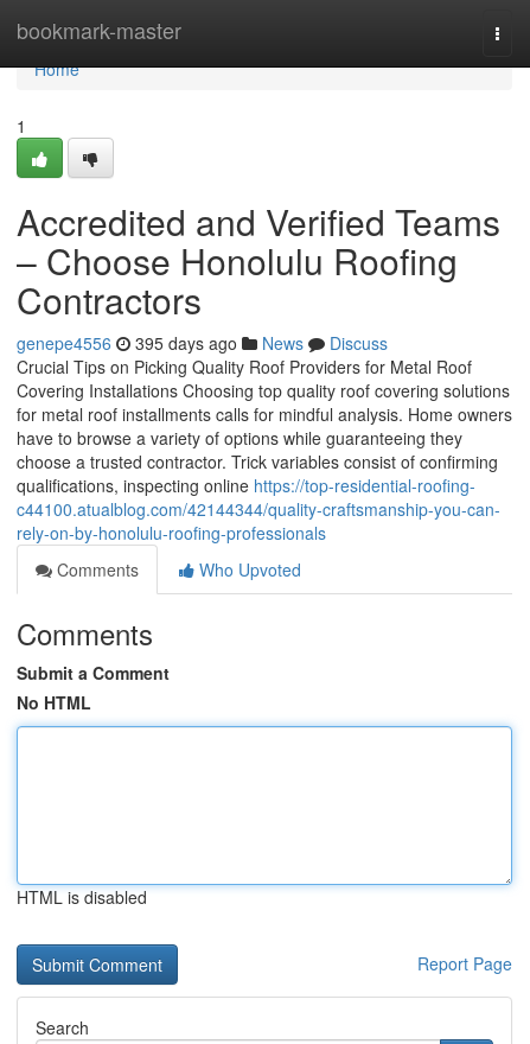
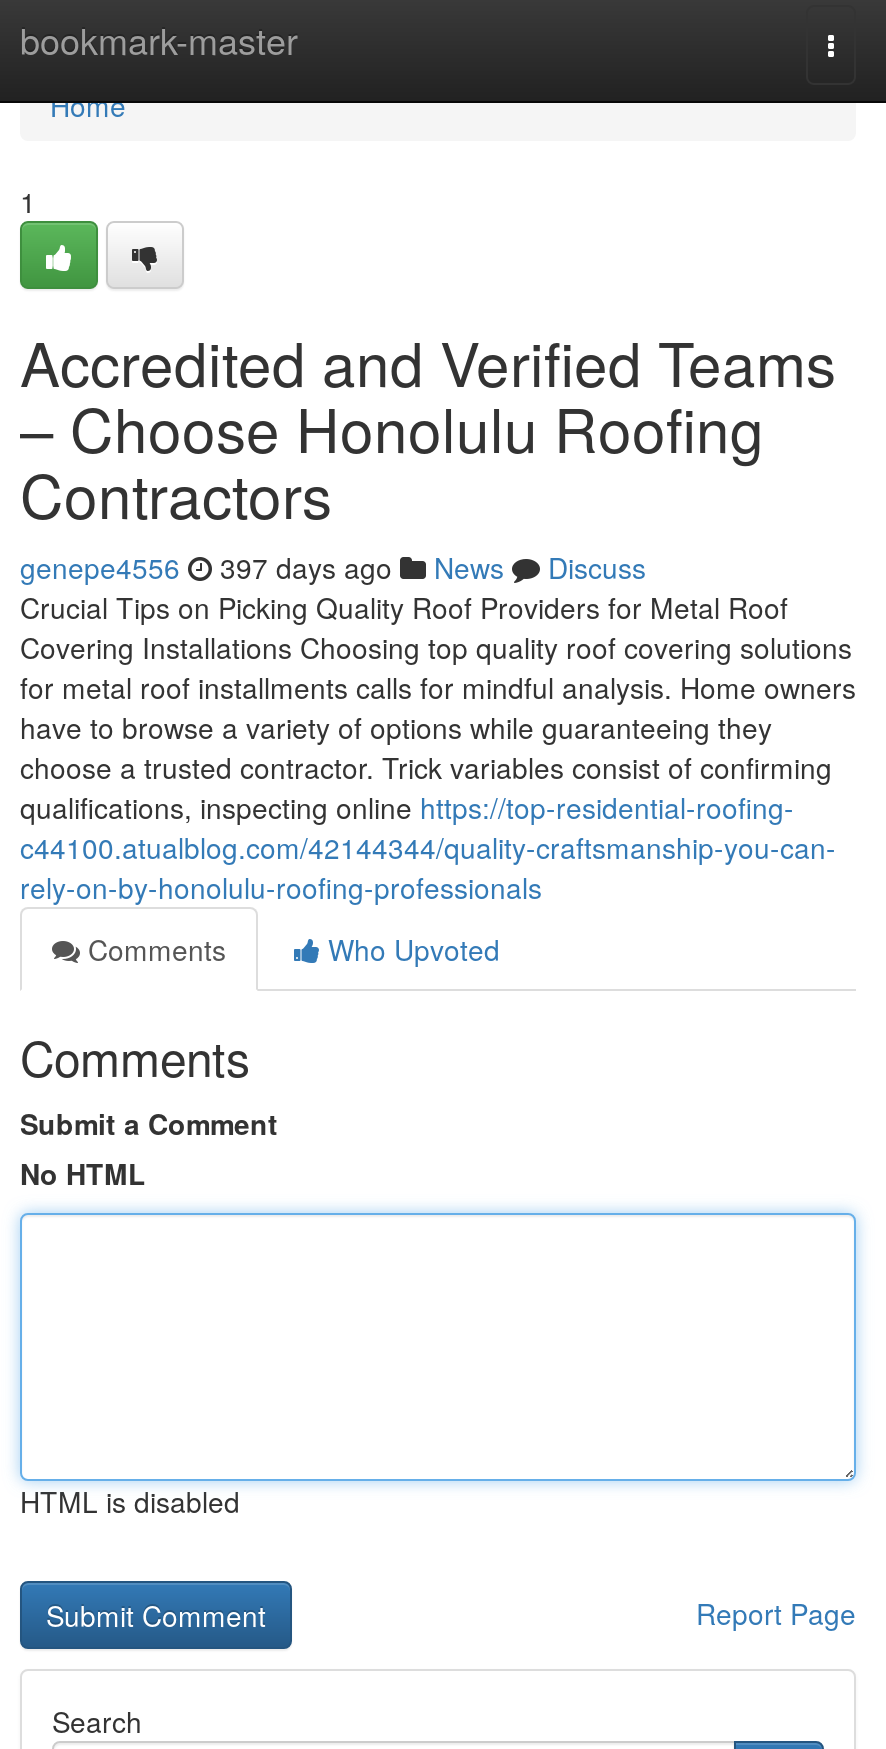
- genepe4556 395 days ago News Discuss
+ genepe4556 397 days ago News Discuss
